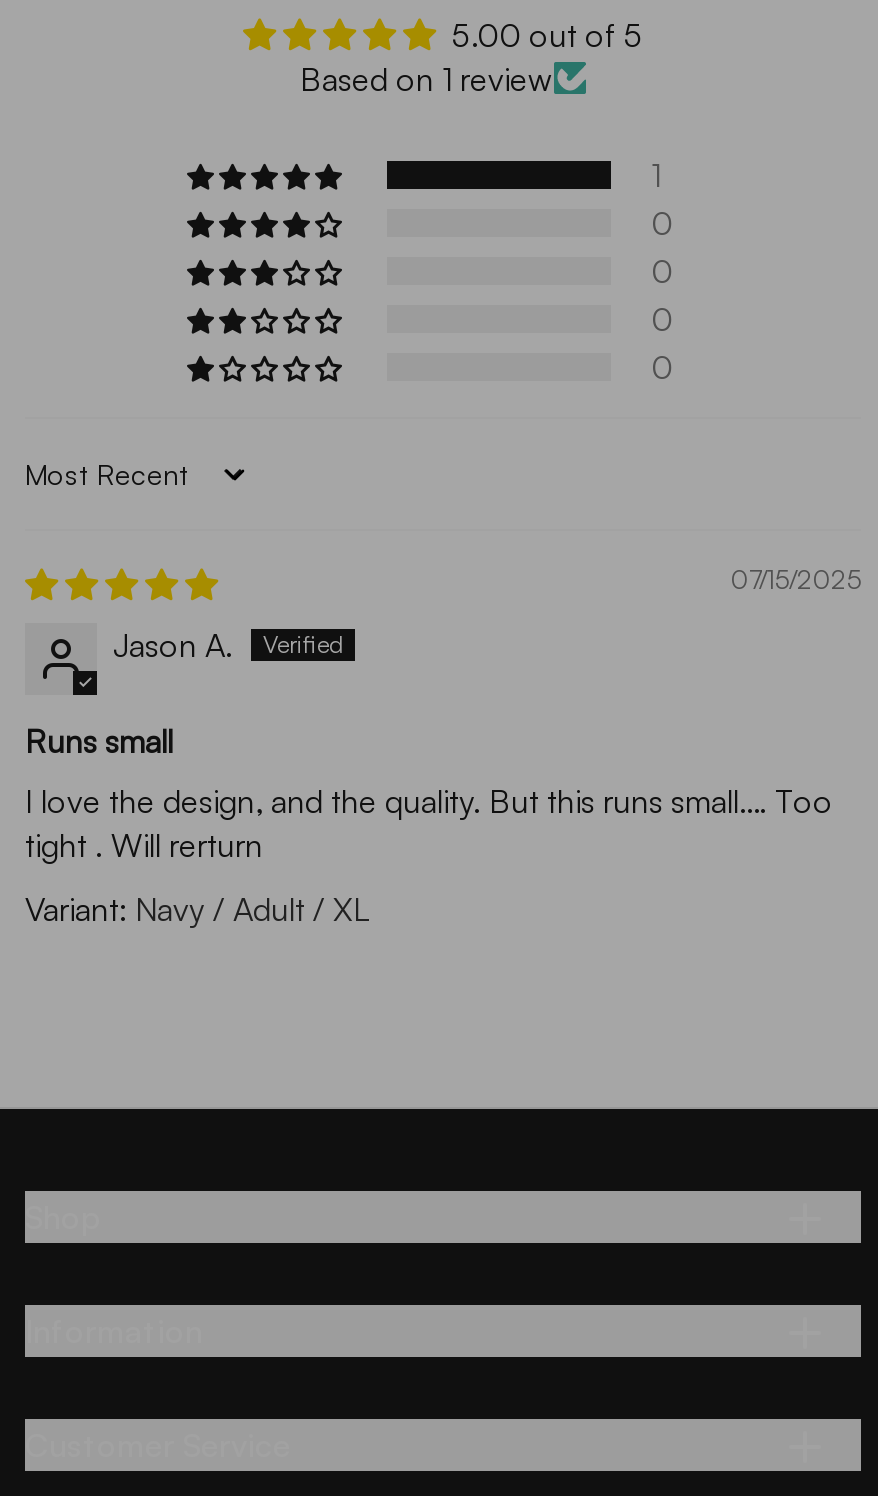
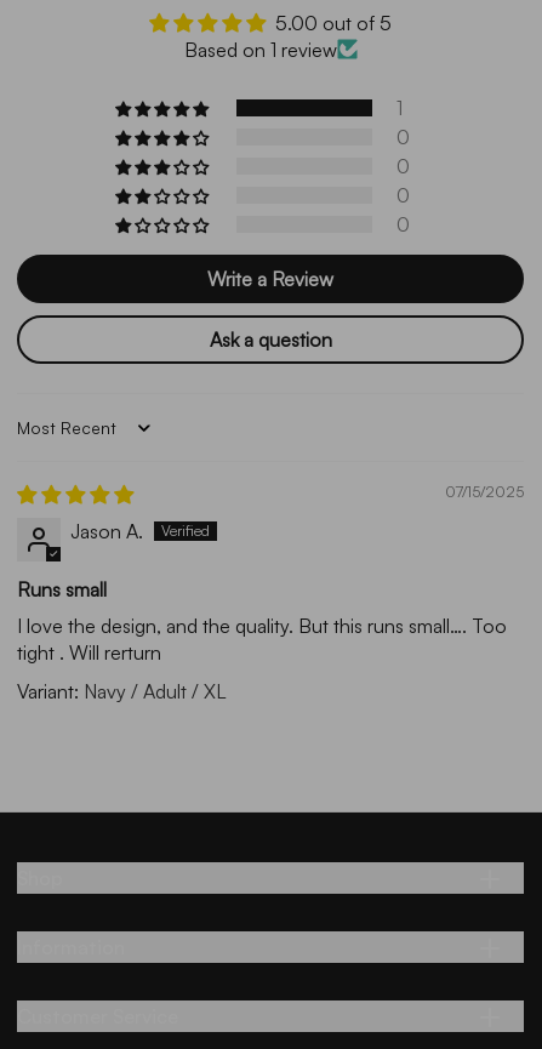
+ Write a Review
+ Ask a question
